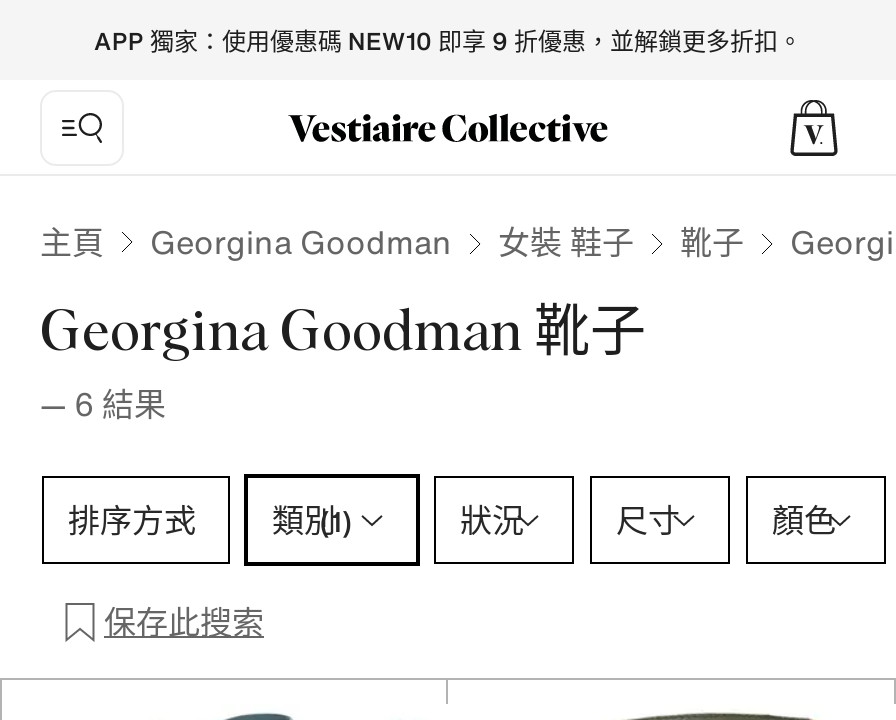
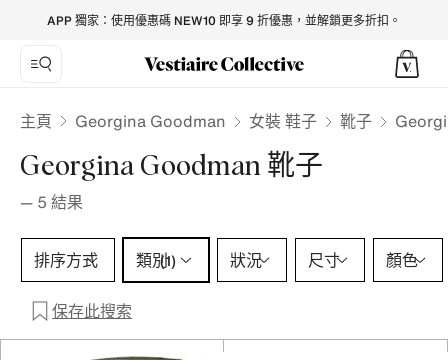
- — 6 結果
+ — 5 結果
